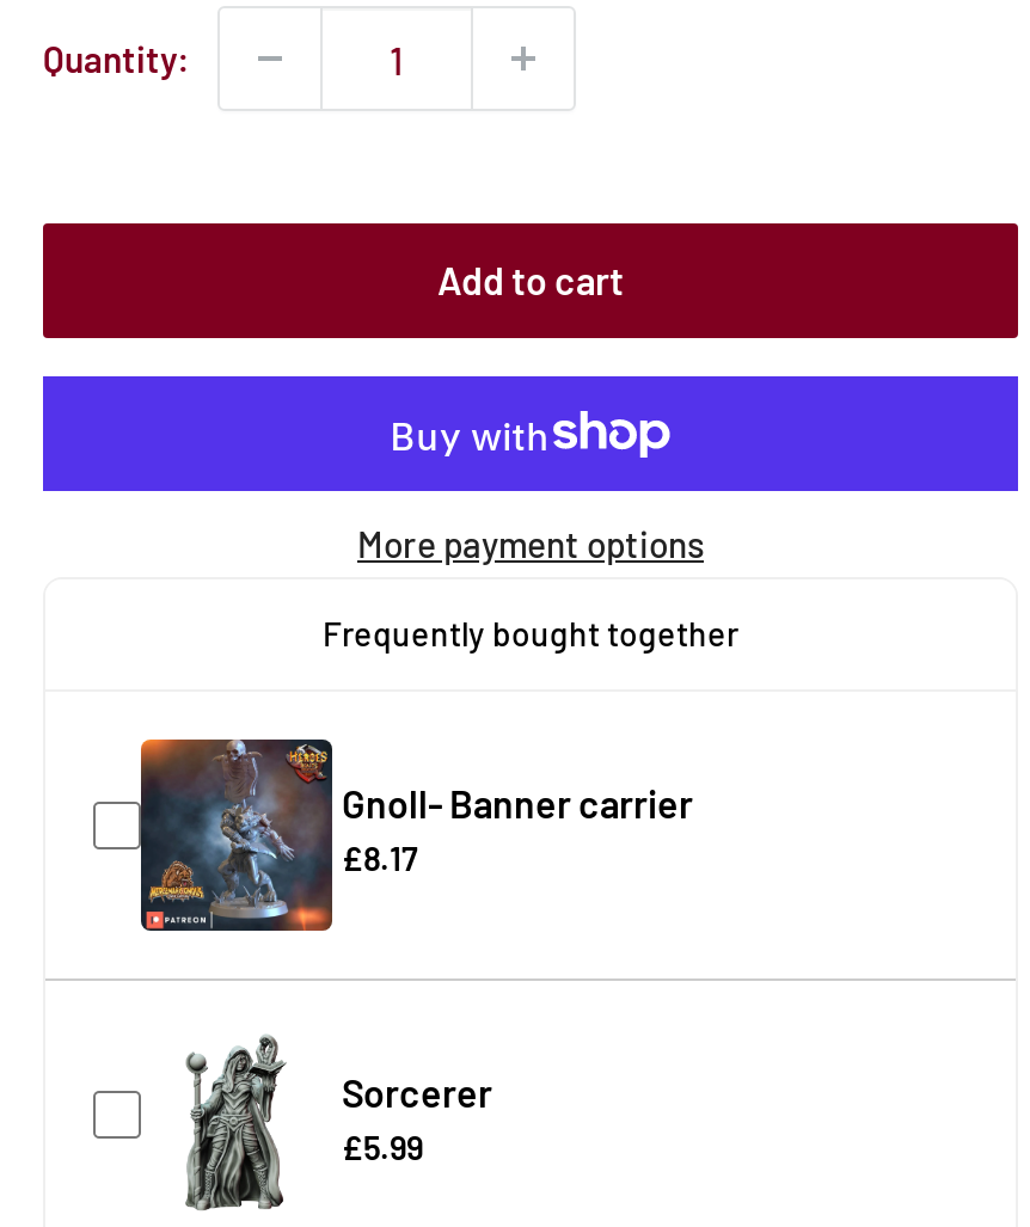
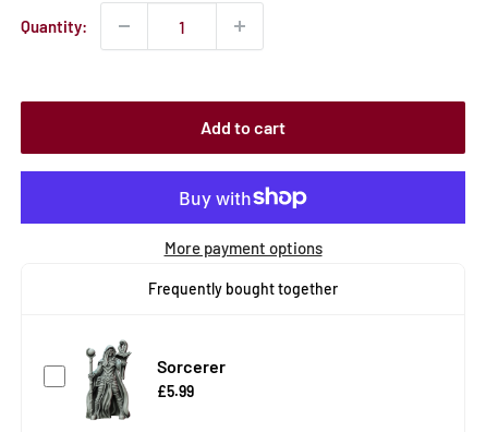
- [image]
- Gnoll- Banner carrier
- £8.17
